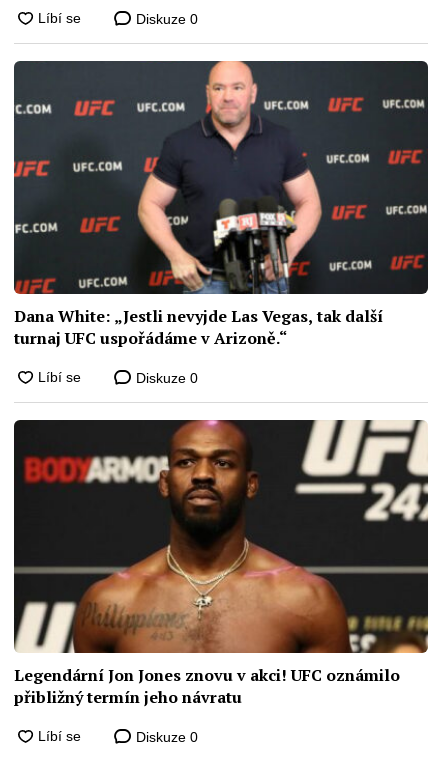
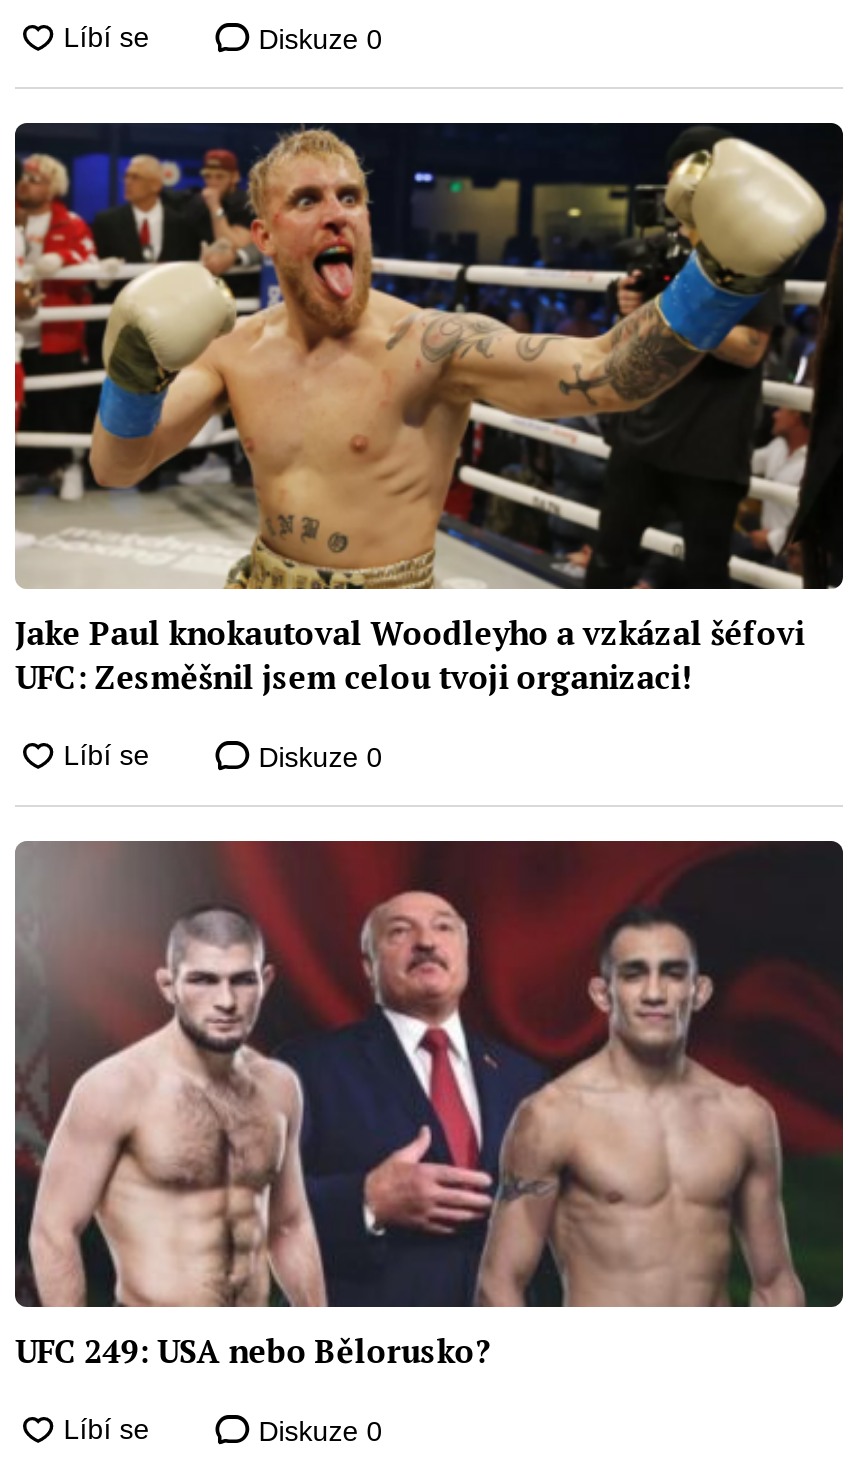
- [image]
- Dana White: „Jestli nevyjde Las Vegas, tak další
- turnaj UFC uspořádáme v Arizoně.“
+ [image]
+ Jake Paul knokautoval Woodleyho a vzkázal šéfovi
+ UFC: Zesměšnil jsem celou tvoji organizaci!

- [image]
- Legendární Jon Jones znovu v akci! UFC oznámilo
- přibližný termín jeho návratu
+ [image]
+ UFC 249: USA nebo Bělorusko?
